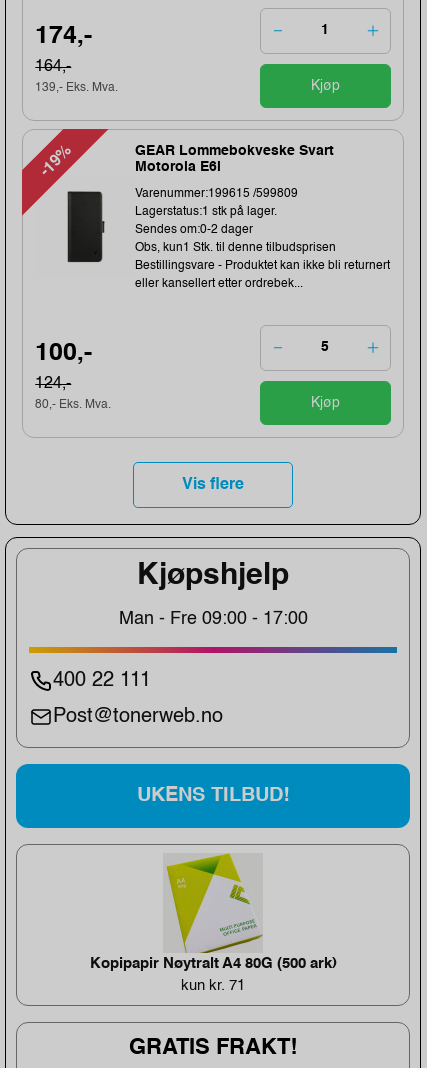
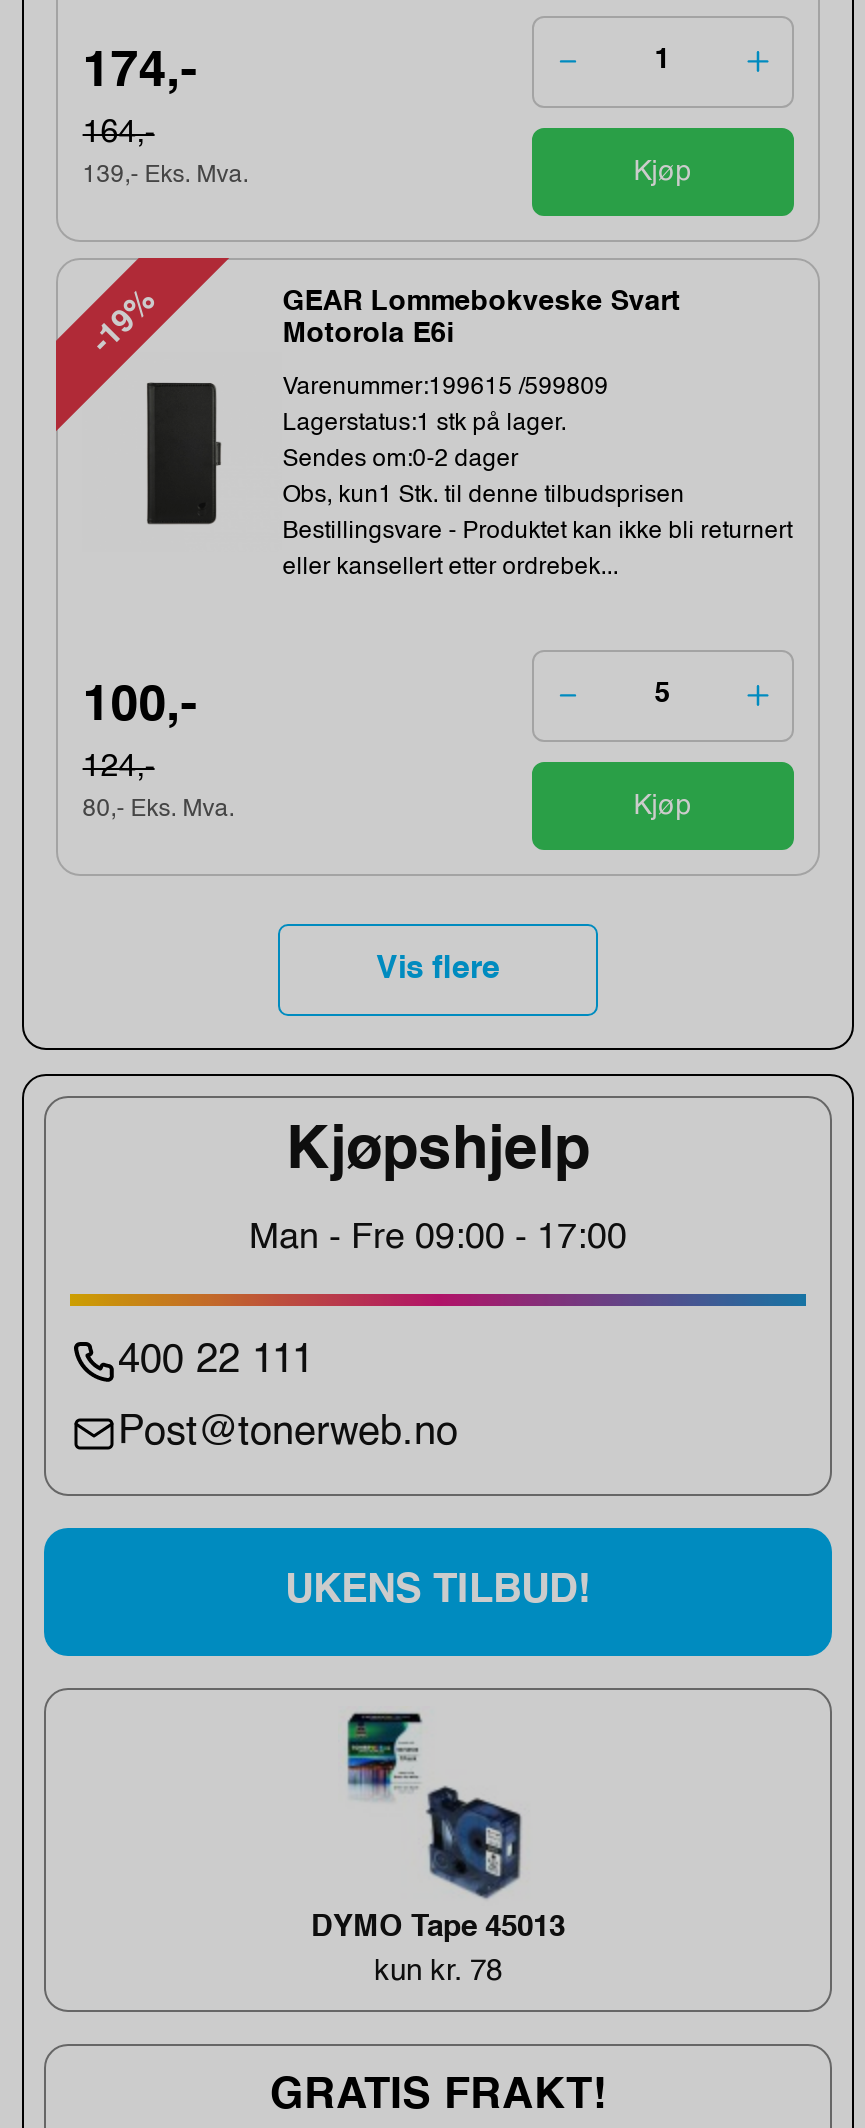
- [image]
- Kopipapir Nøytralt A4 80G (500 ark)
+ [image]
+ DYMO Tape 45013

- kun kr. 71
+ kun kr. 78
